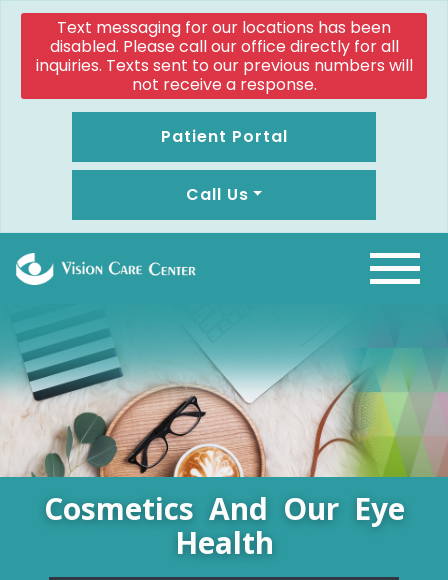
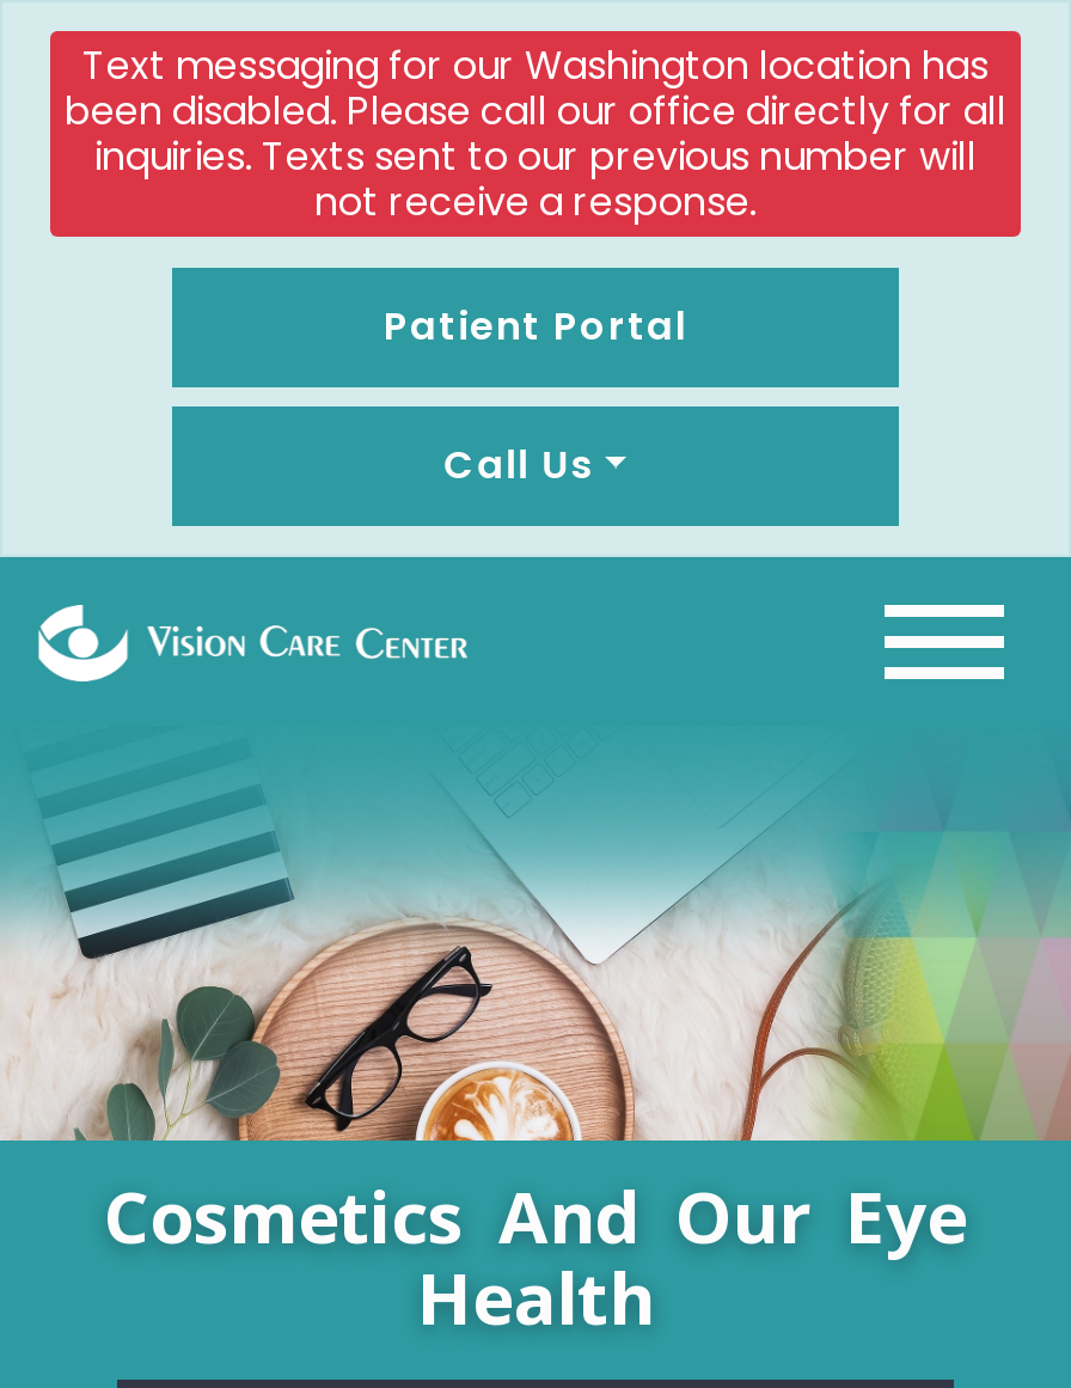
- Text messaging for our locations has been
- disabled. Please call our office directly for all
- inquiries. Texts sent to our previous numbers will
+ Text messaging for our Washington location has
+ been disabled. Please call our office directly for all
+ inquiries. Texts sent to our previous number will
